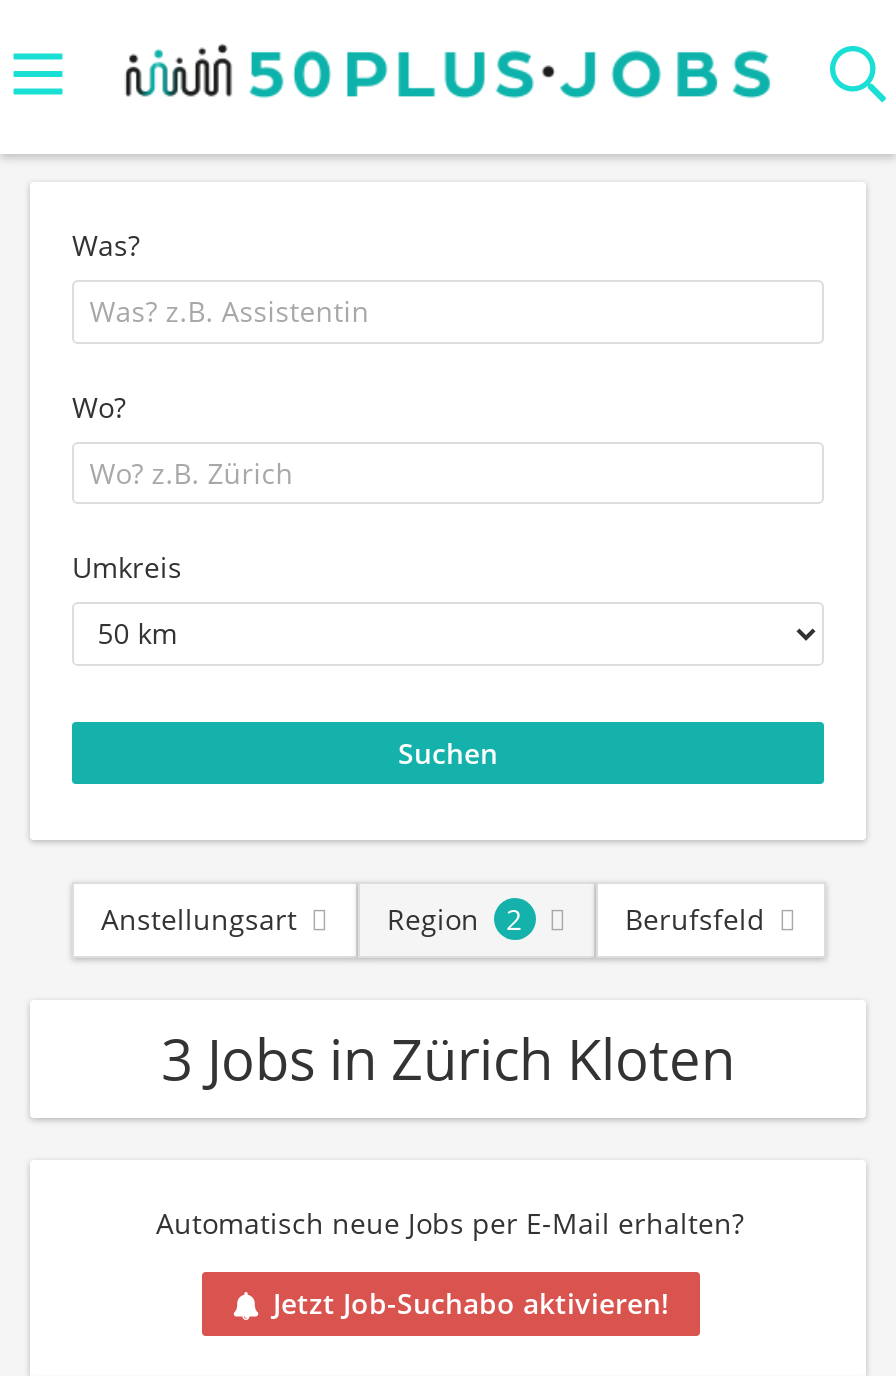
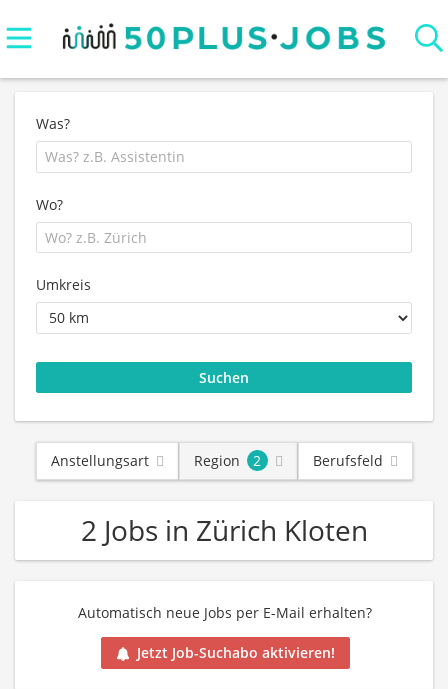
- 3 Jobs in Zürich Kloten
+ 2 Jobs in Zürich Kloten
